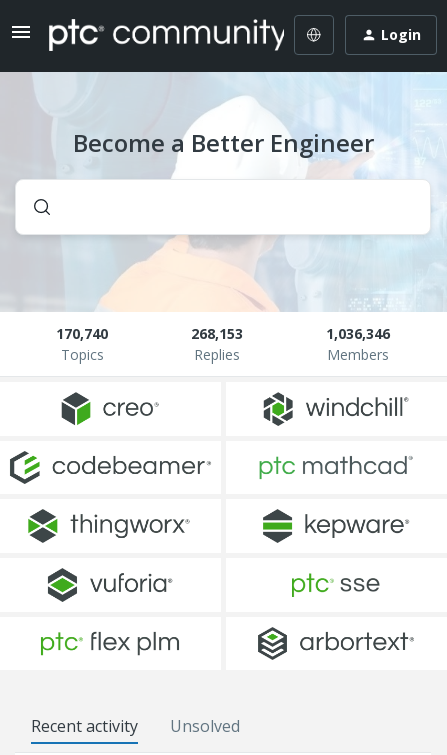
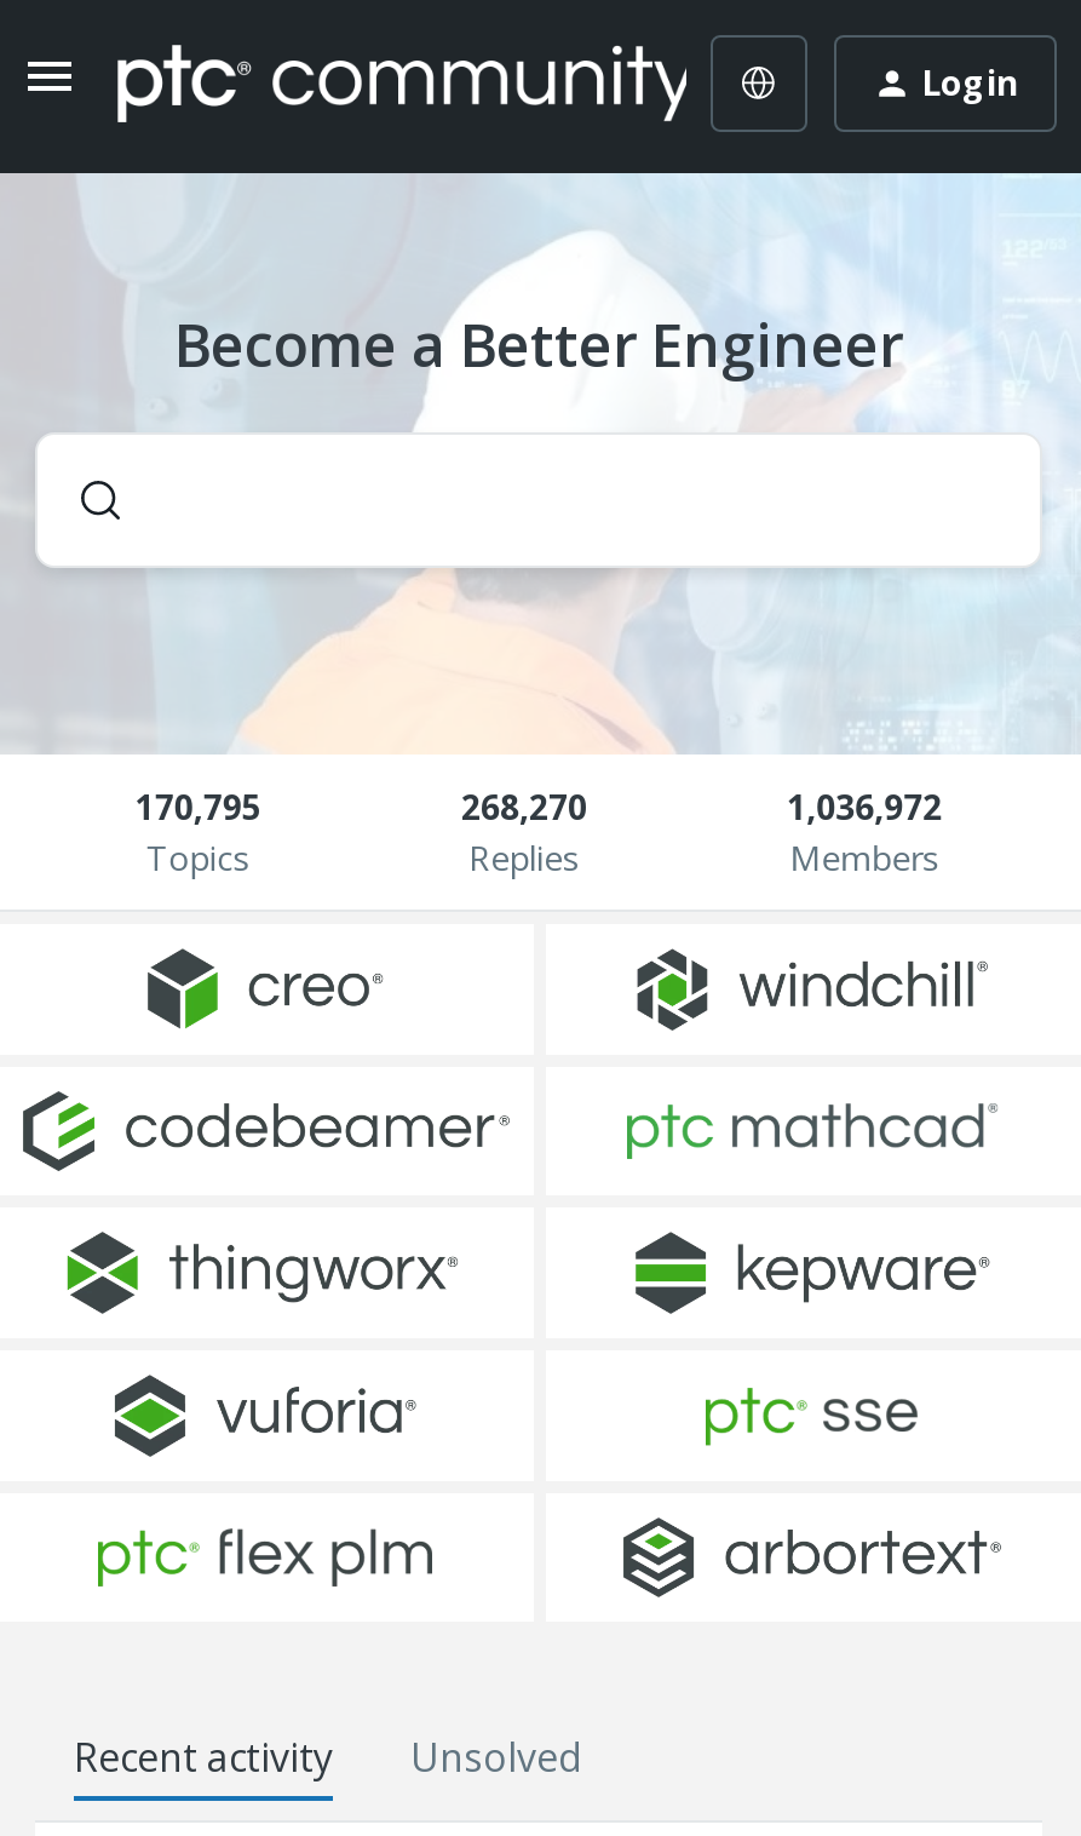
- 170,740
+ 170,795

- 268,153
+ 268,270

- 1,036,346
+ 1,036,972
